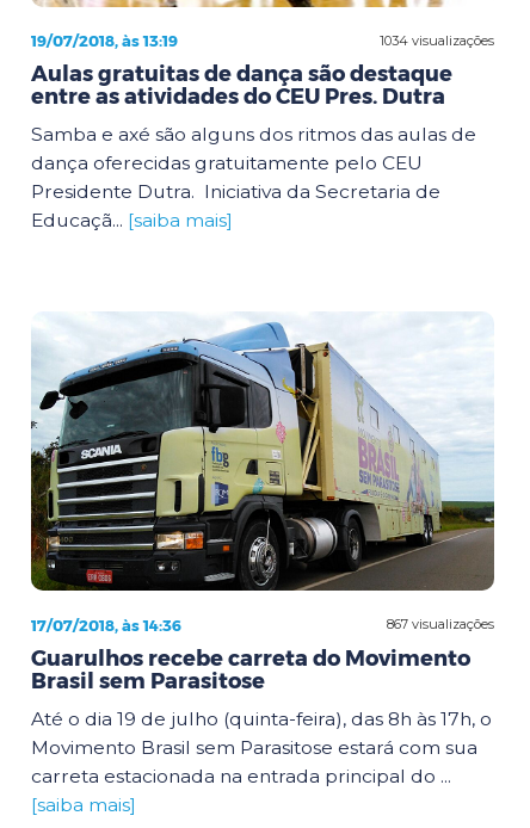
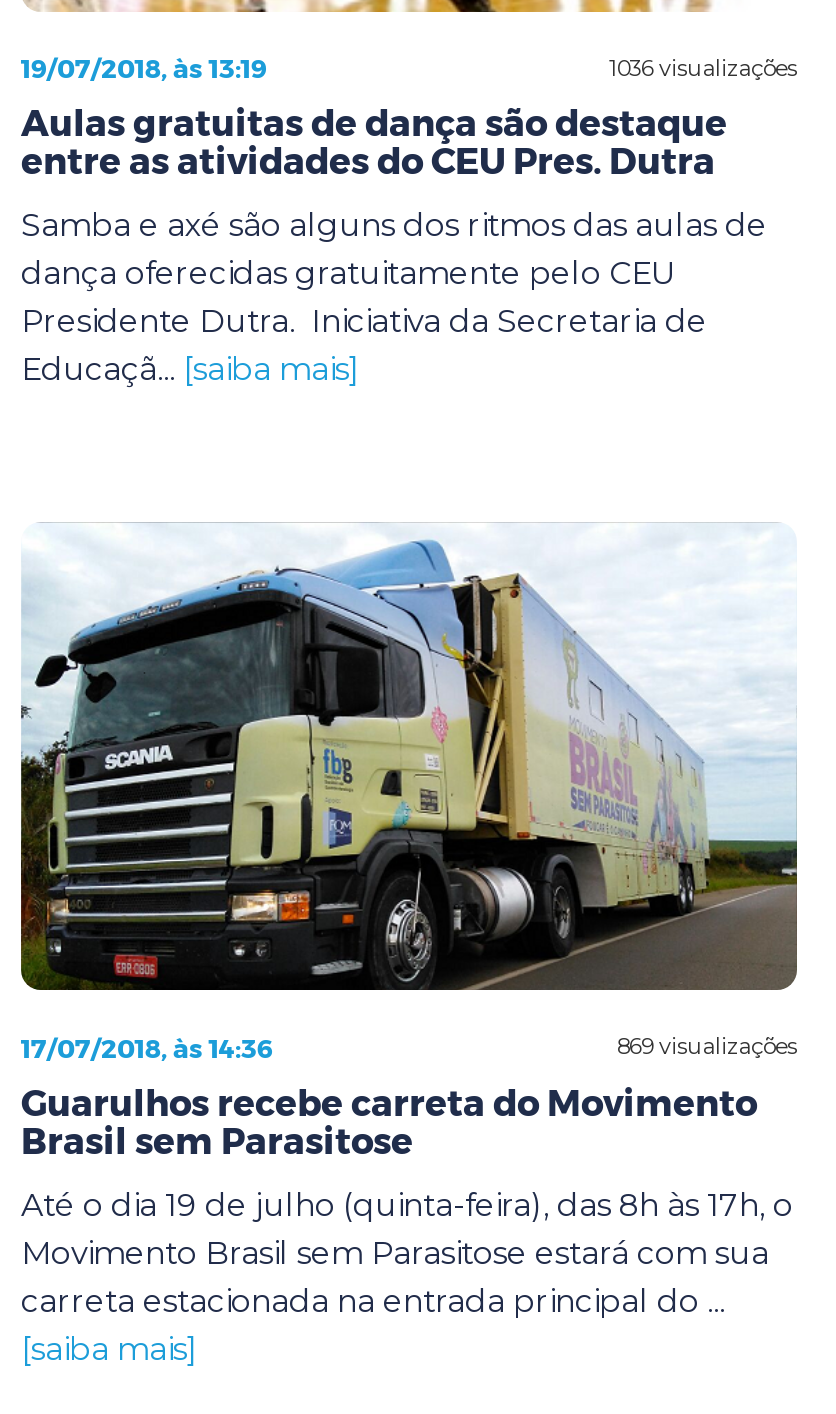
- 1034 visualizações
+ 1036 visualizações

- 867 visualizações
+ 869 visualizações
